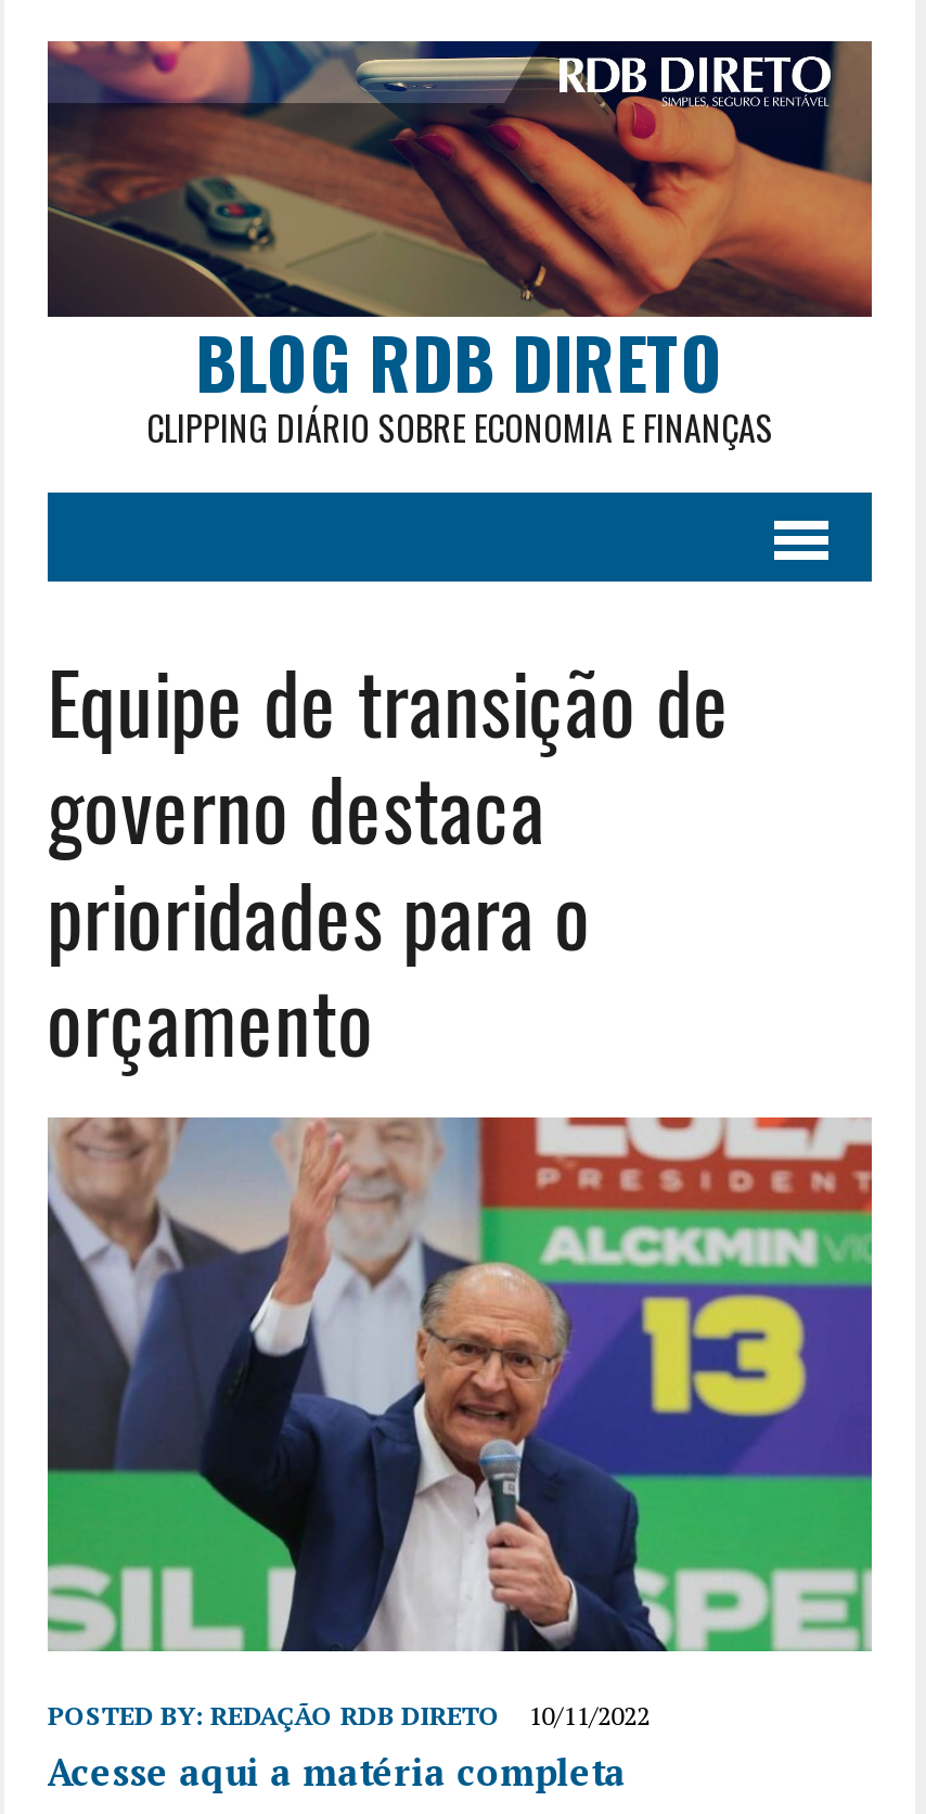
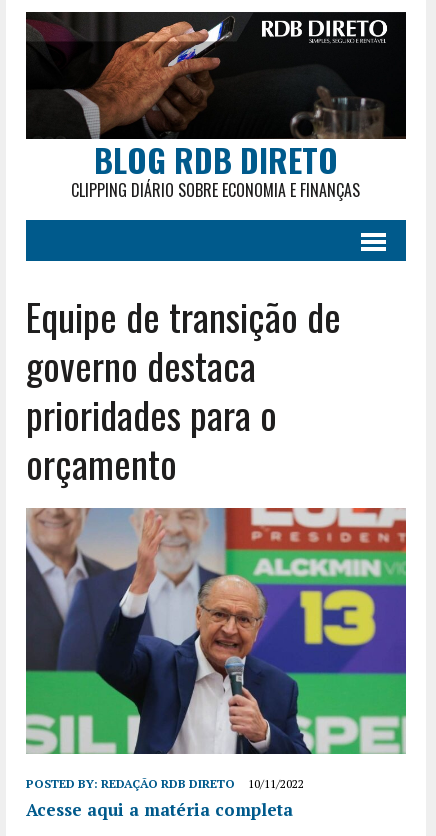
- [image]
+ [image]
